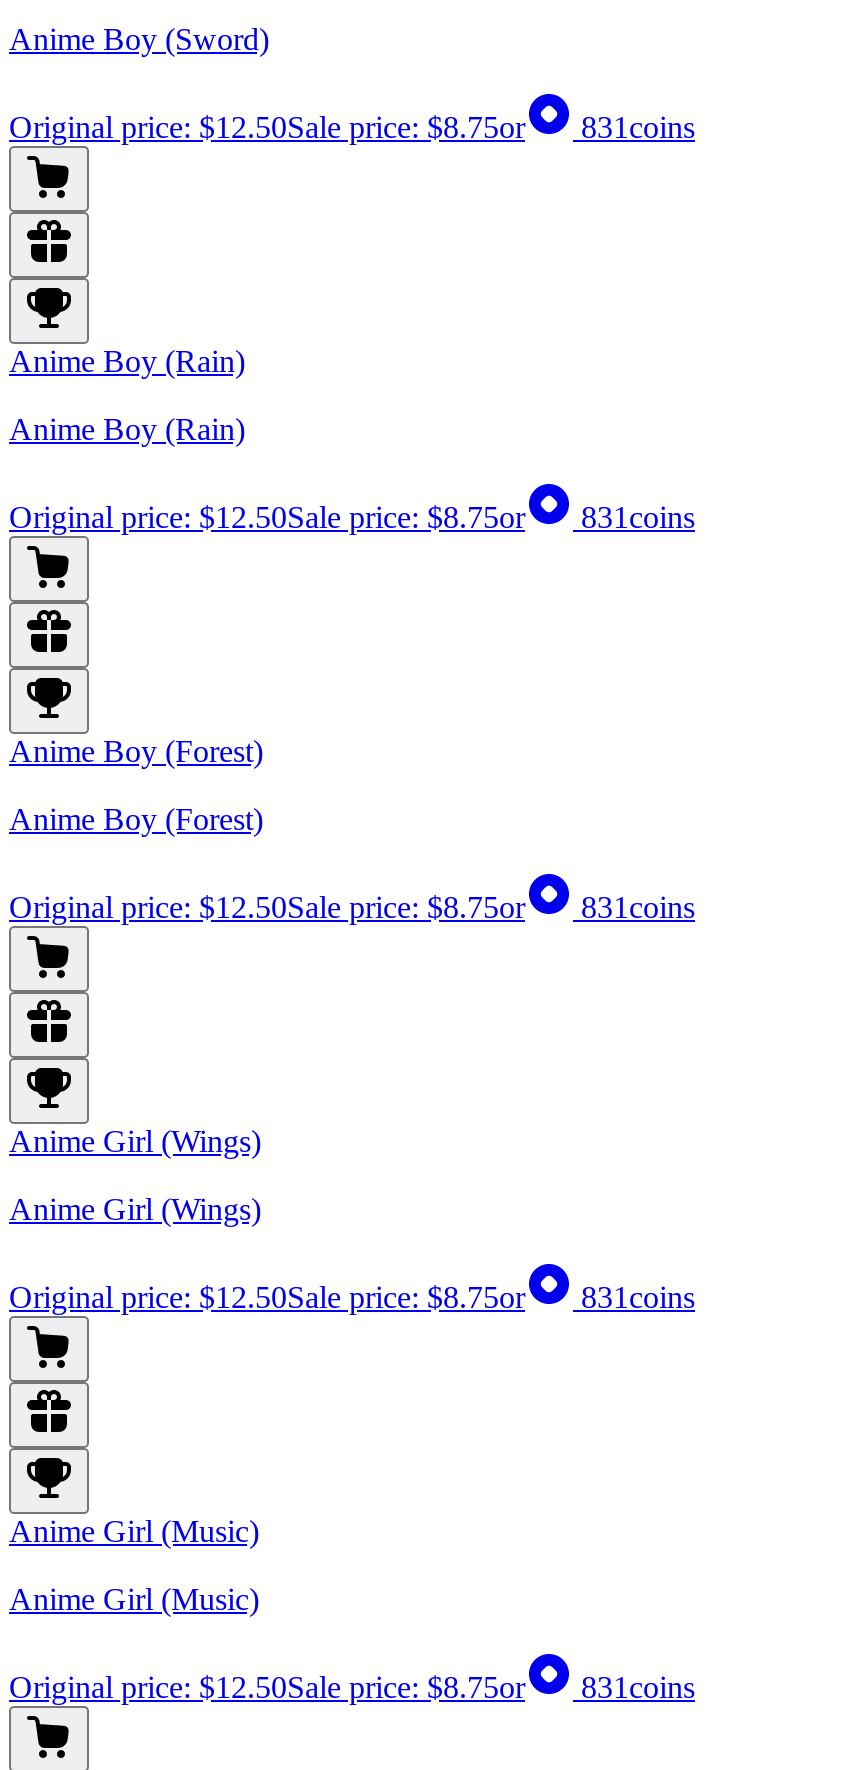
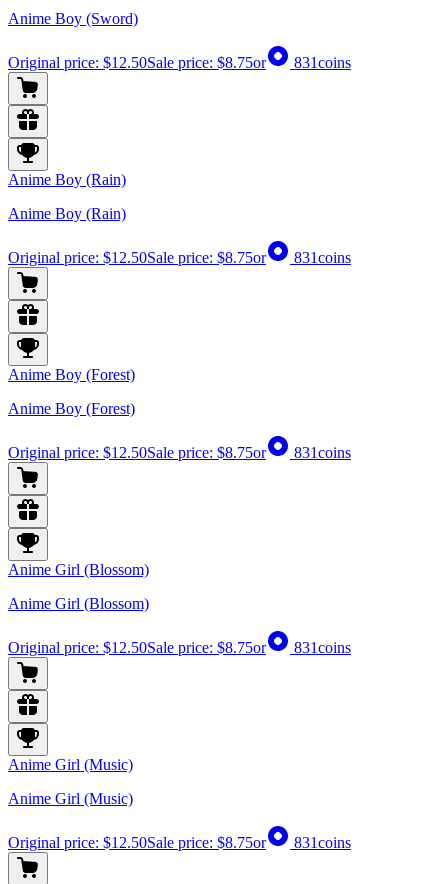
- Anime Girl (Wings)
+ Anime Girl (Blossom)

- Anime Girl (Wings)
+ Anime Girl (Blossom)
